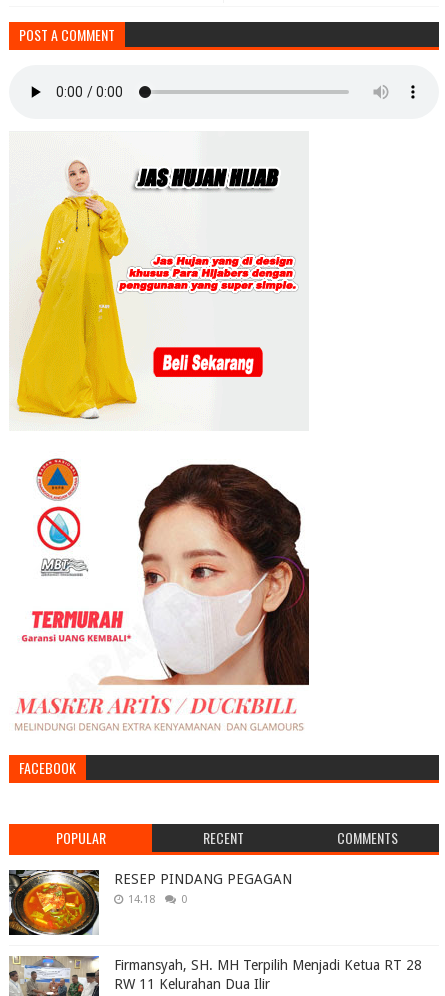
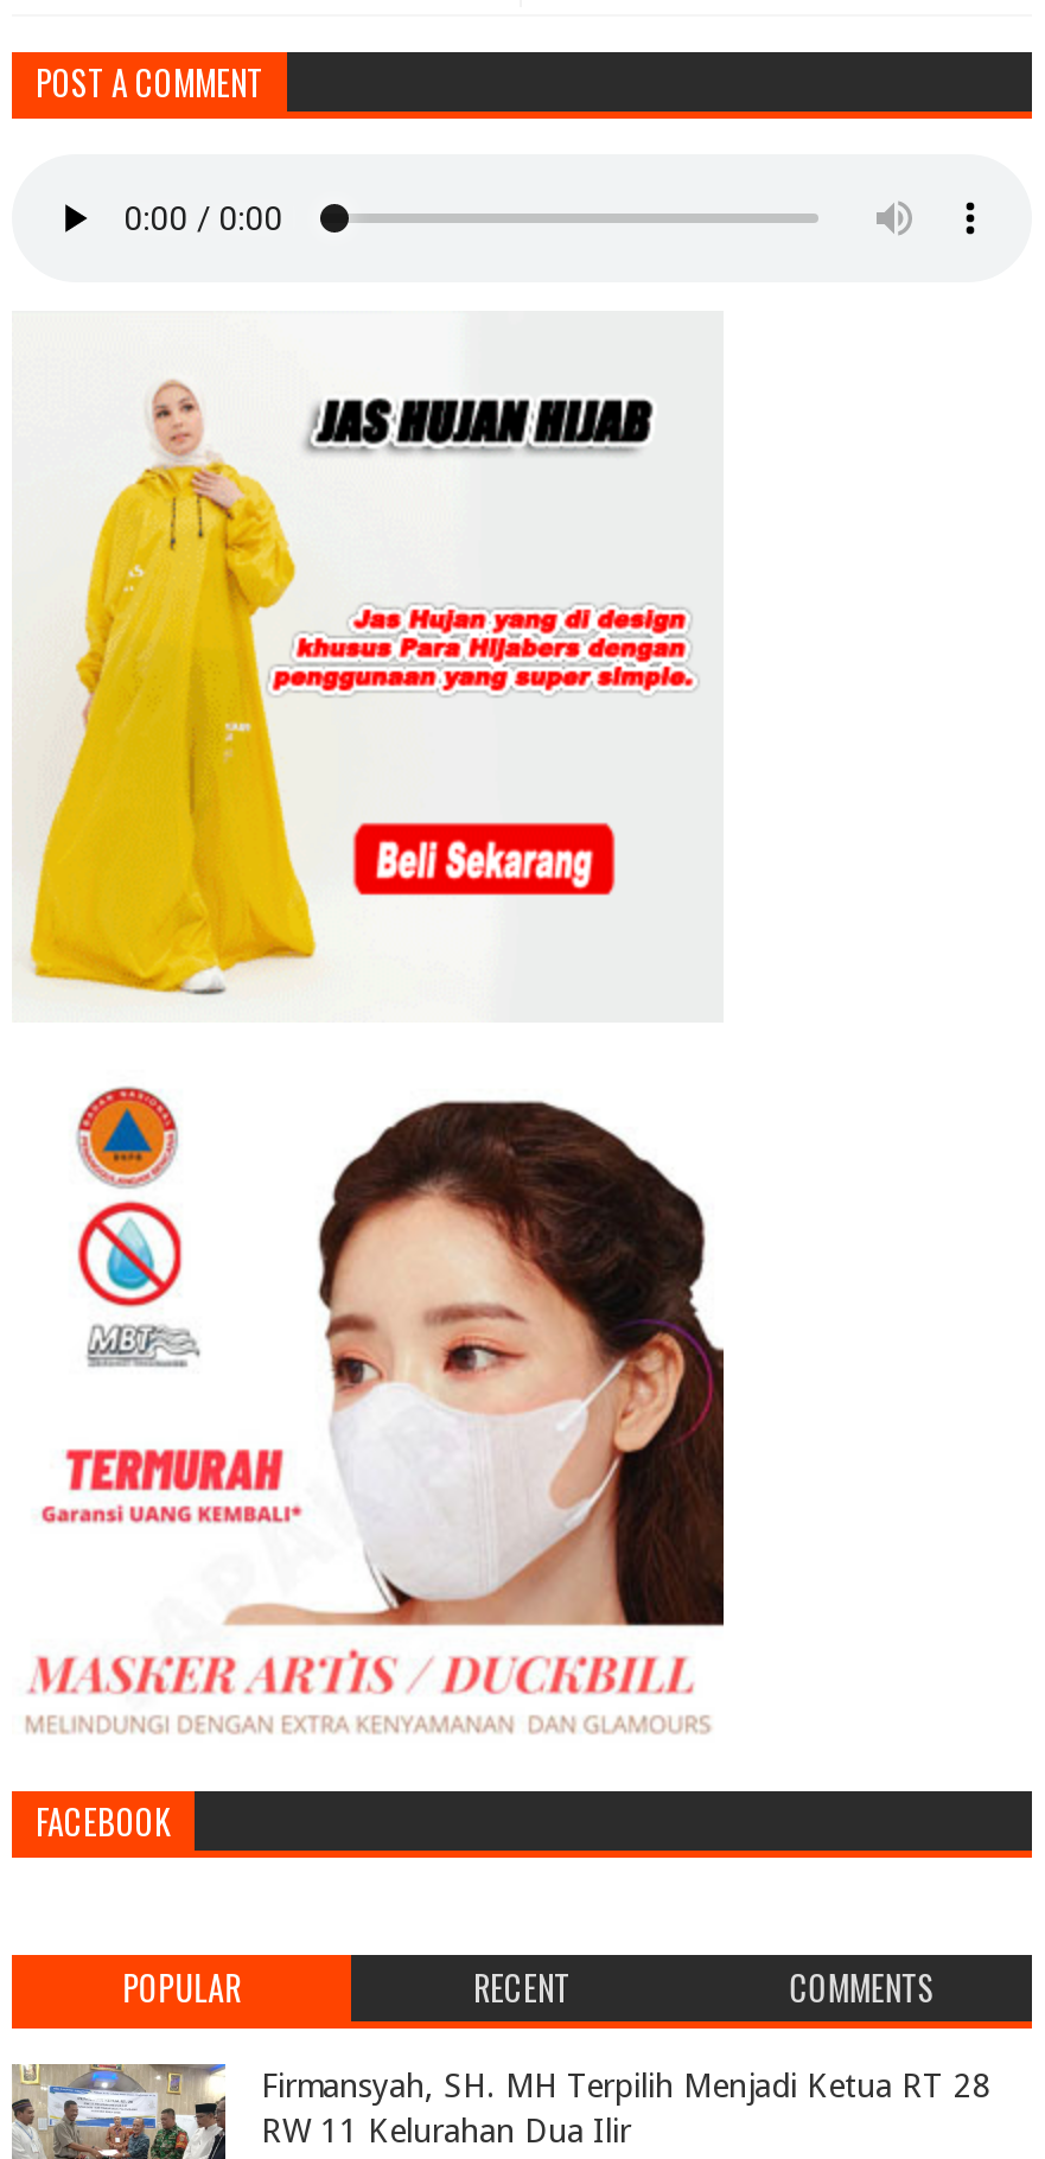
- [image]
- RESEP PINDANG PEGAGAN
- 14.18
- 0
